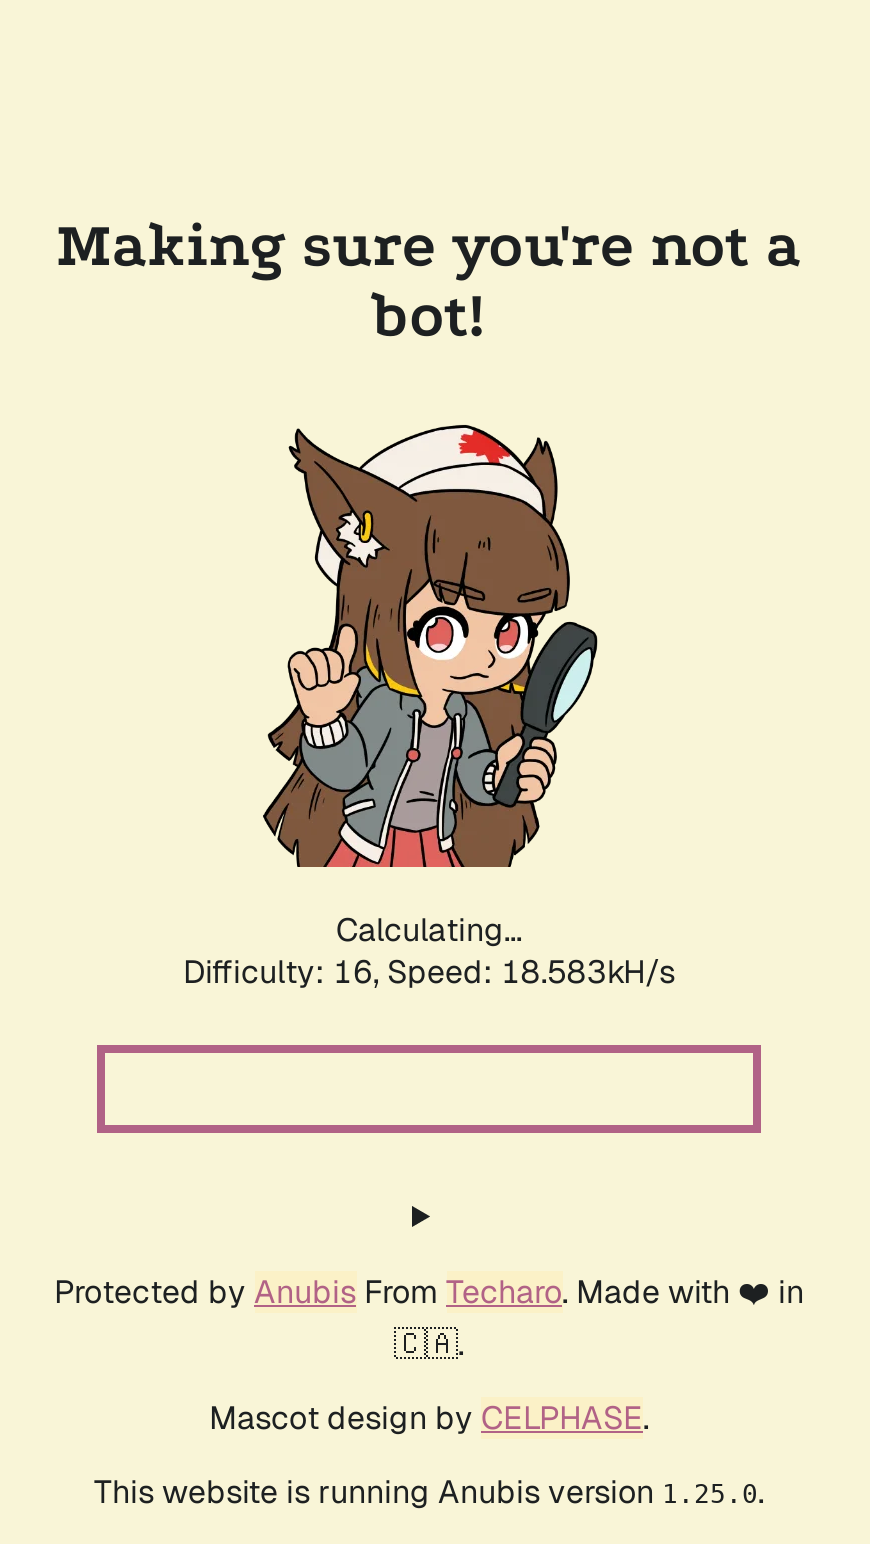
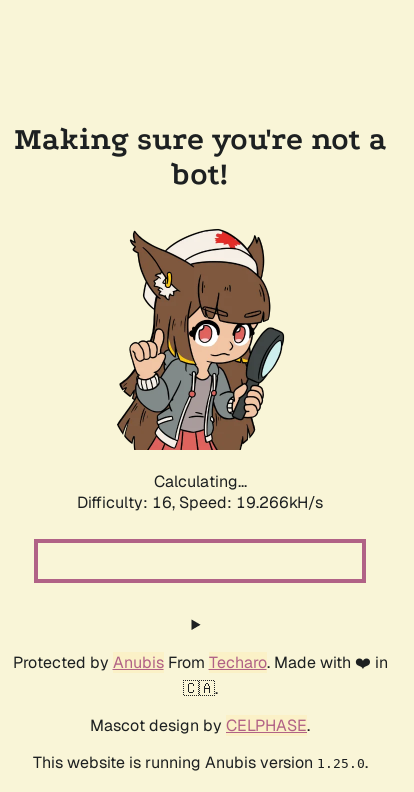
- Difficulty: 16, Speed: 18.583kH/s
+ Difficulty: 16, Speed: 19.266kH/s
